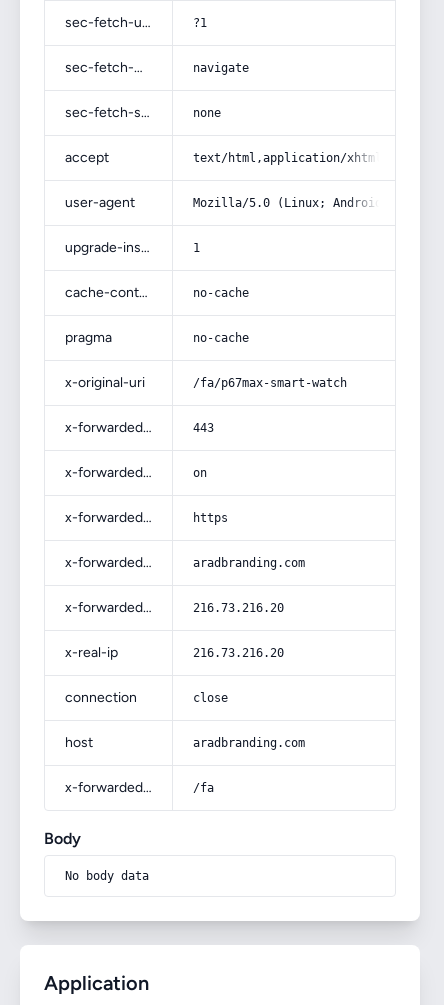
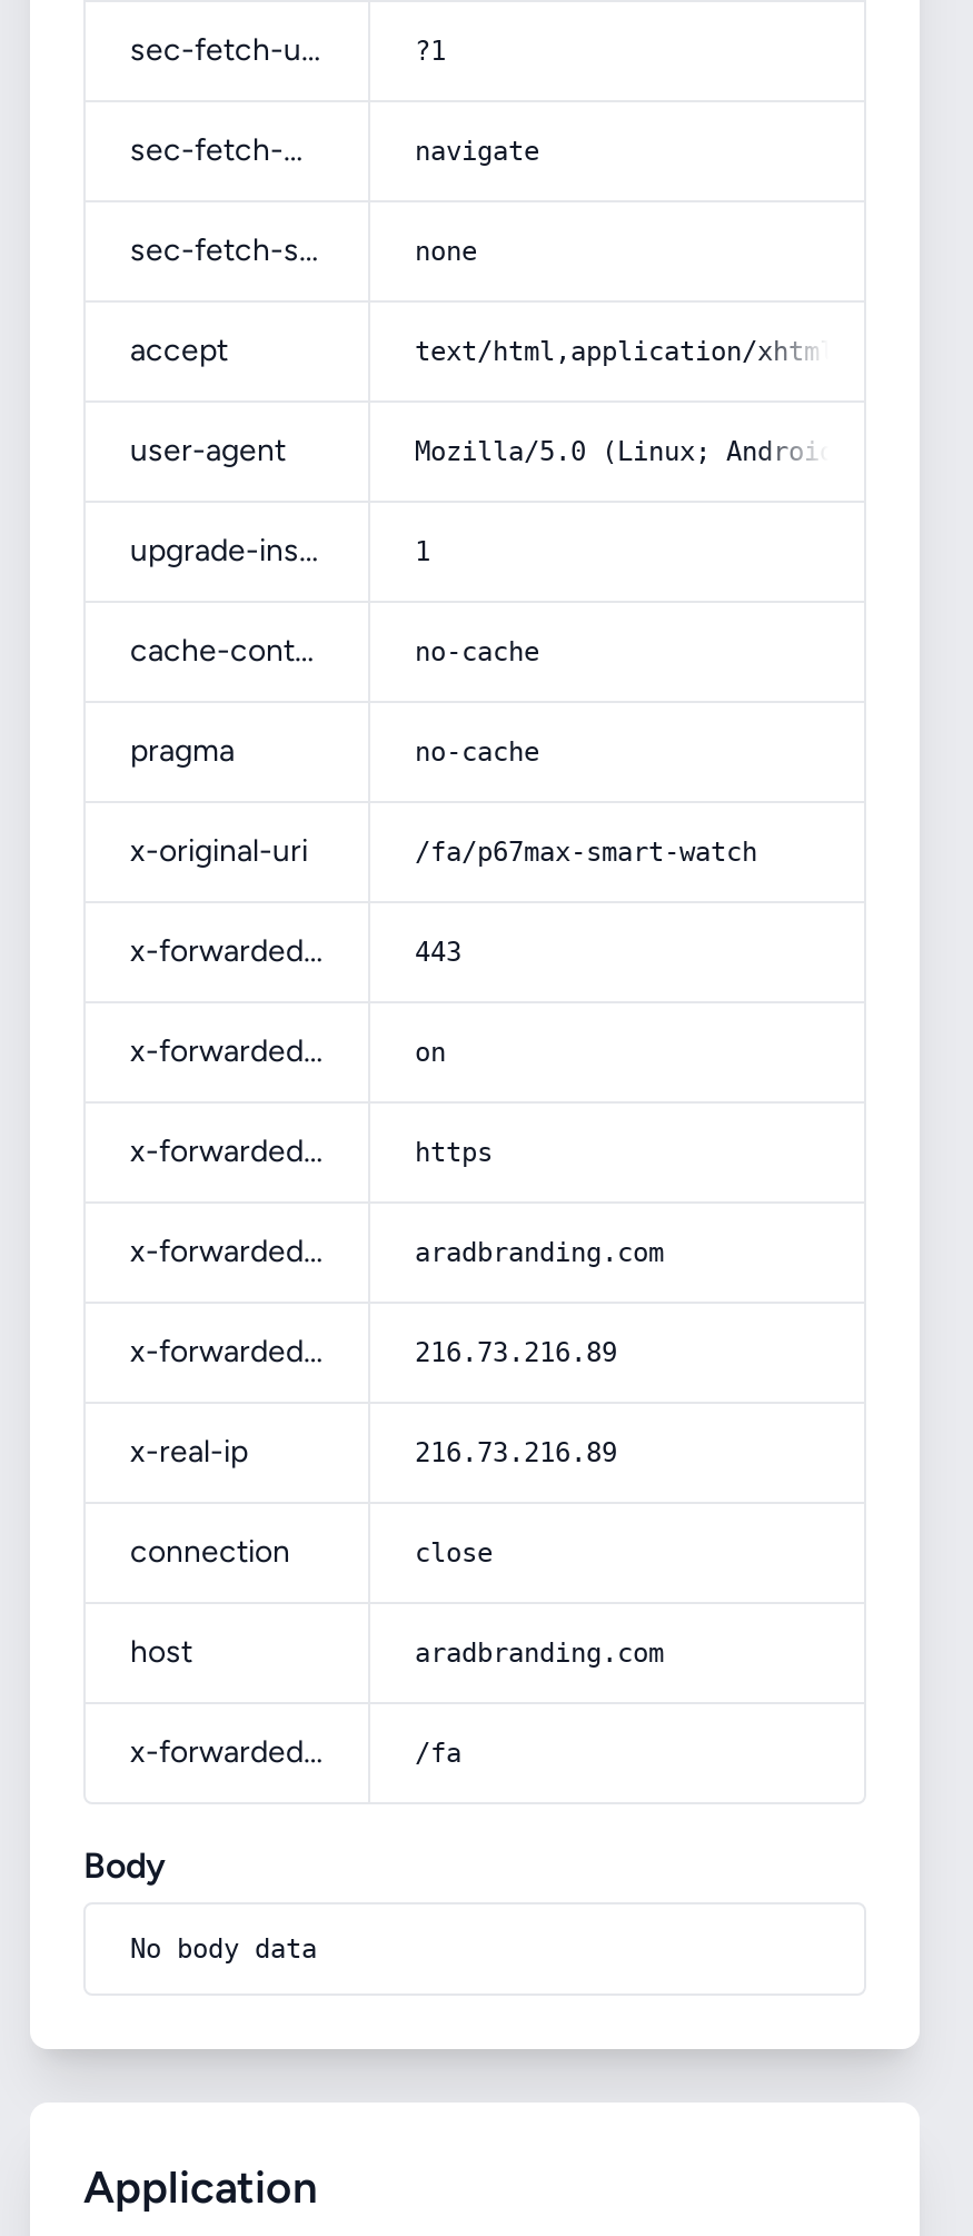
- 216.73.216.20
+ 216.73.216.89

- 216.73.216.20
+ 216.73.216.89
